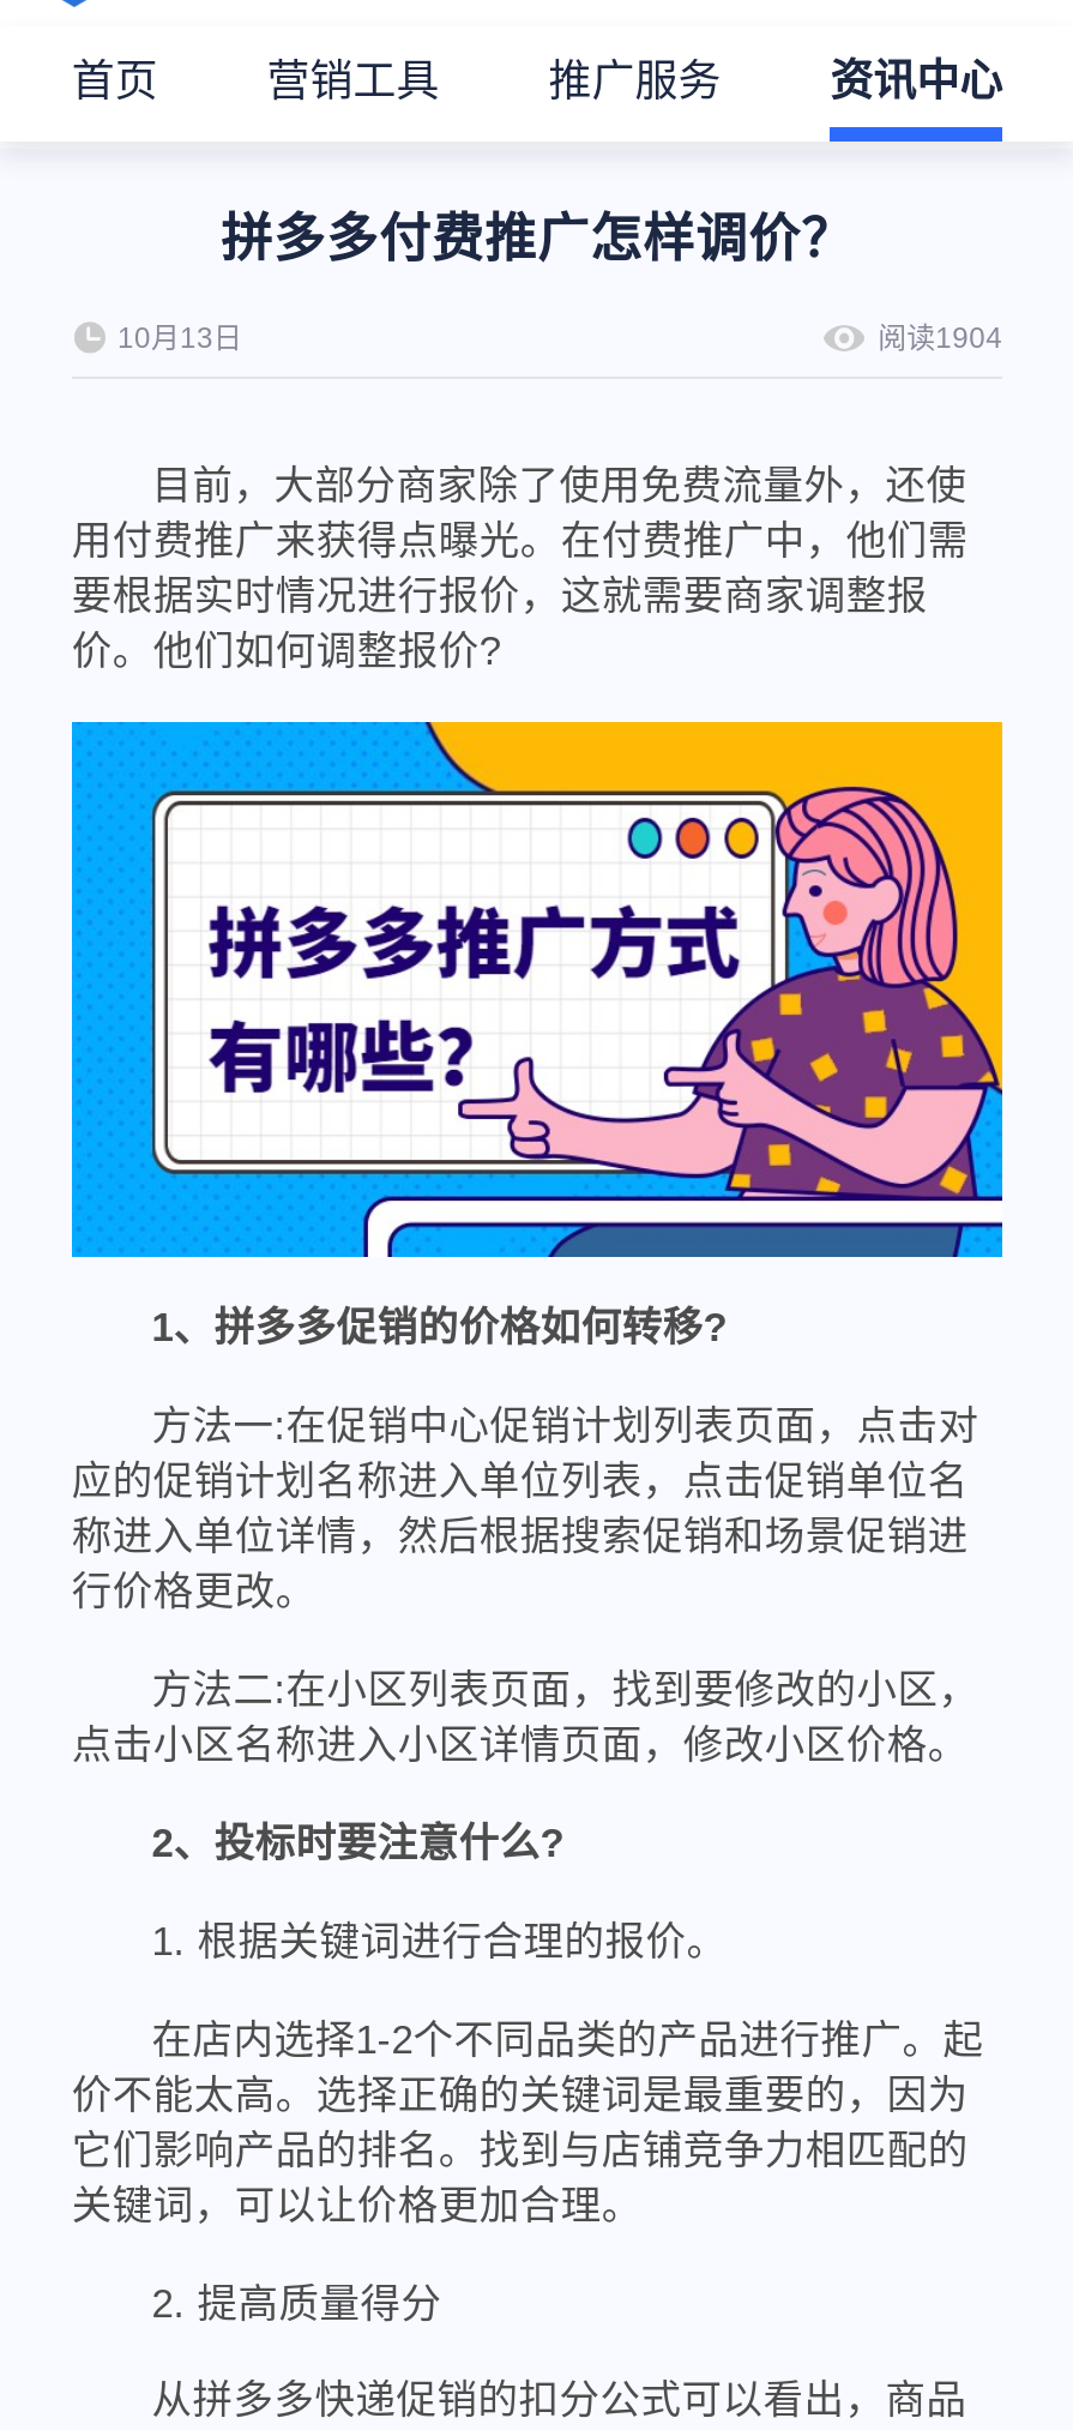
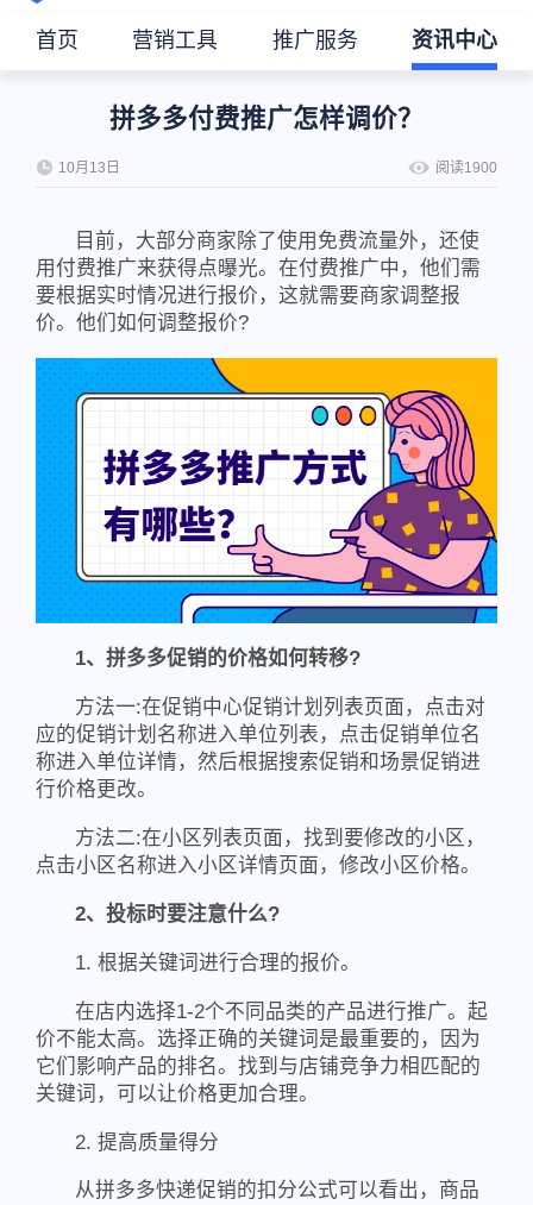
- 阅读1904
+ 阅读1900
